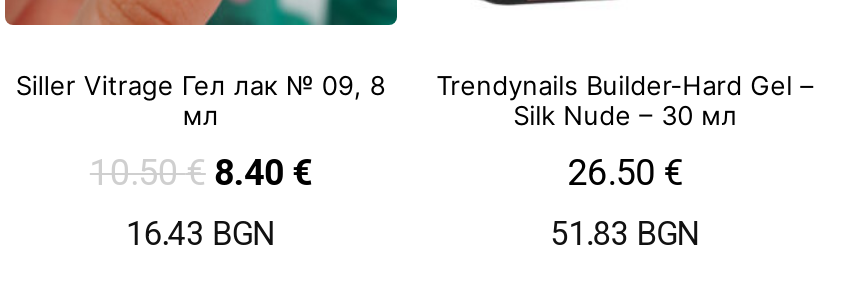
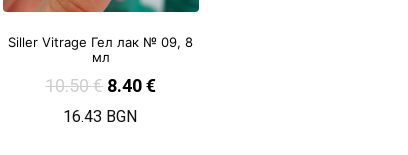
- Trendynails Builder-Hard Gel –
- Silk Nude – 30 мл
- 26.50 €
- 51.83 BGN
